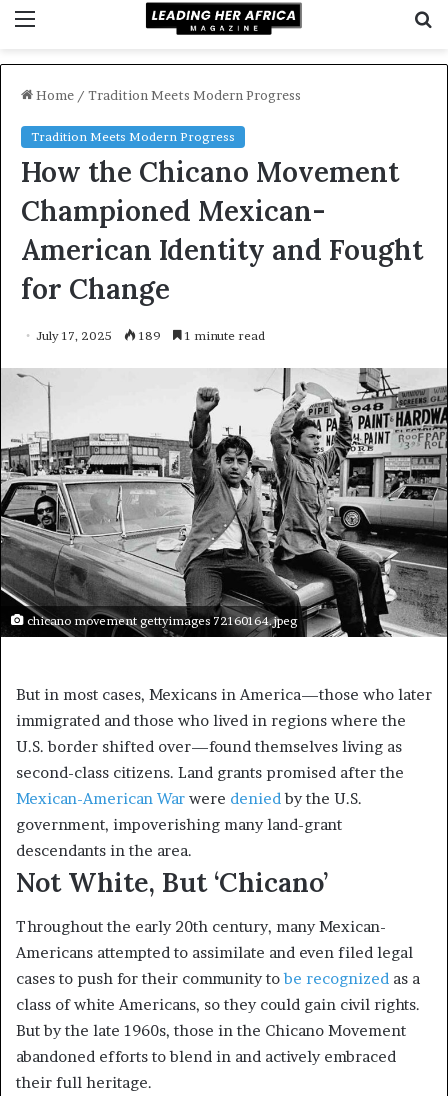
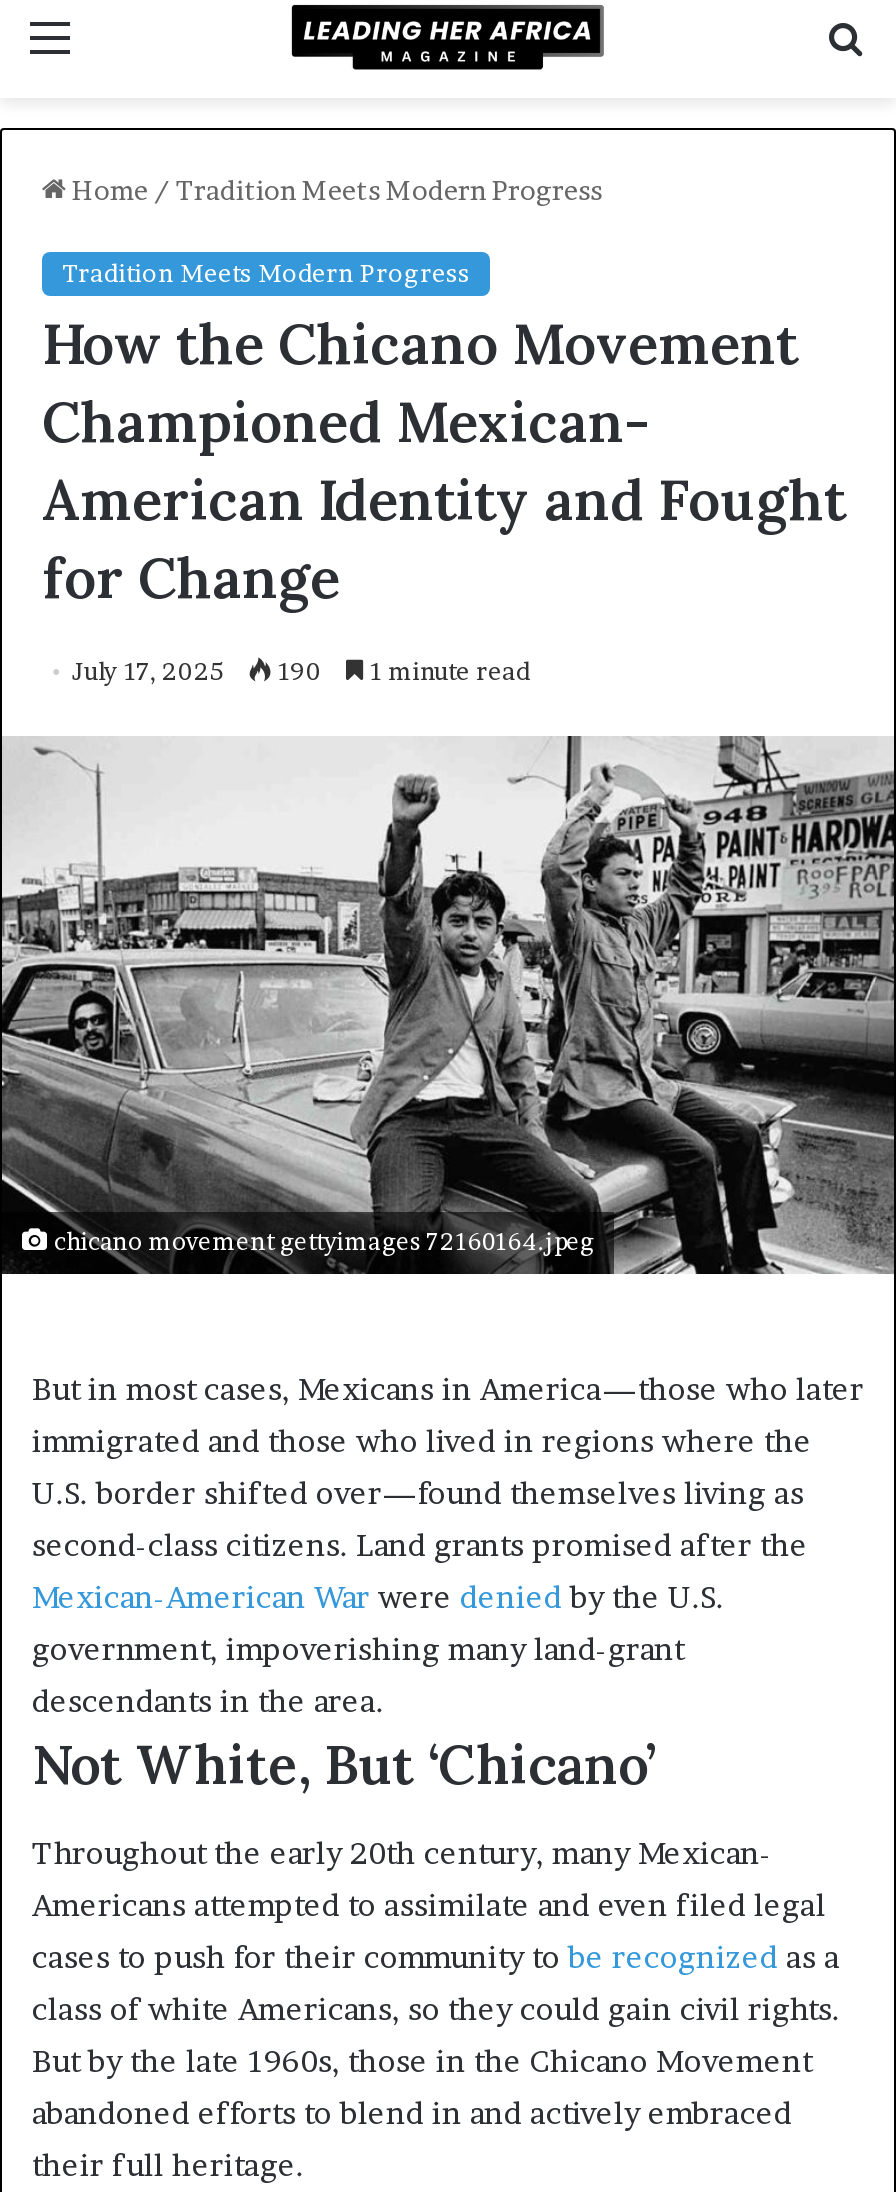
- July 17, 2025 189 1 minute read
+ July 17, 2025 190 1 minute read
